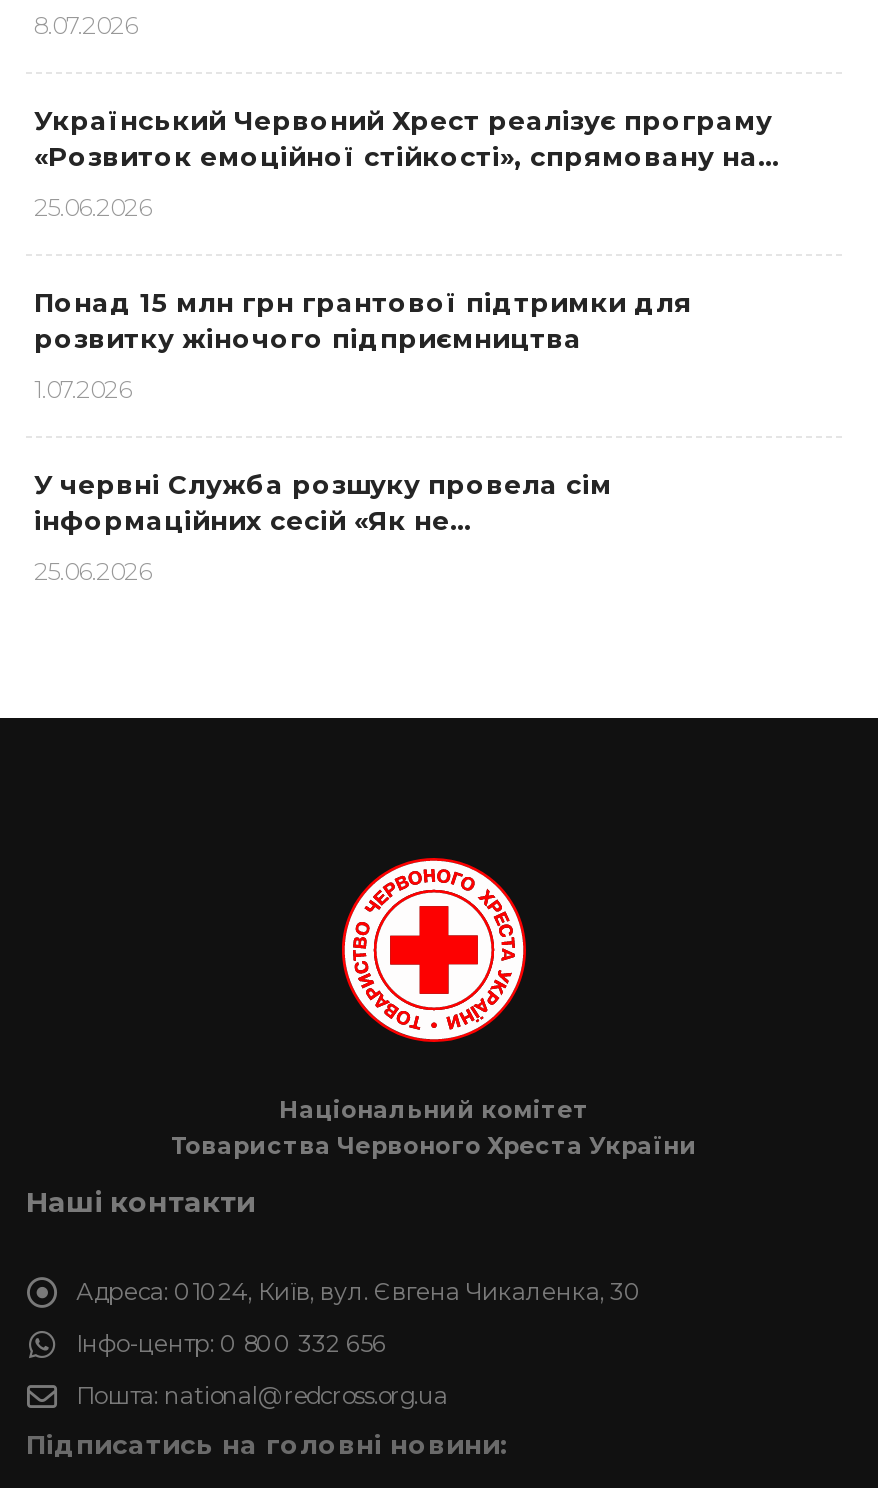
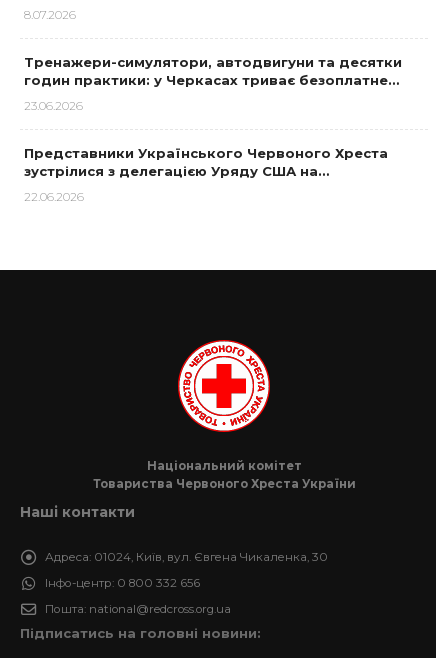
- Український Червоний Хрест реалізує програму
- «Розвиток емоційної стійкості», спрямовану на…
- 25.06.2026
- Понад 15 млн грн грантової підтримки для
- розвитку жіночого підприємництва
- 1.07.2026
- У червні Служба розшуку провела сім
- інформаційних сесій «Як не…
- 25.06.2026
+ Тренажери-симулятори, автодвигуни та десятки
+ годин практики: у Черкасах триває безоплатне…
+ 23.06.2026
+ Представники Українського Червоного Хреста
+ зустрілися з делегацією Уряду США на…
+ 22.06.2026
